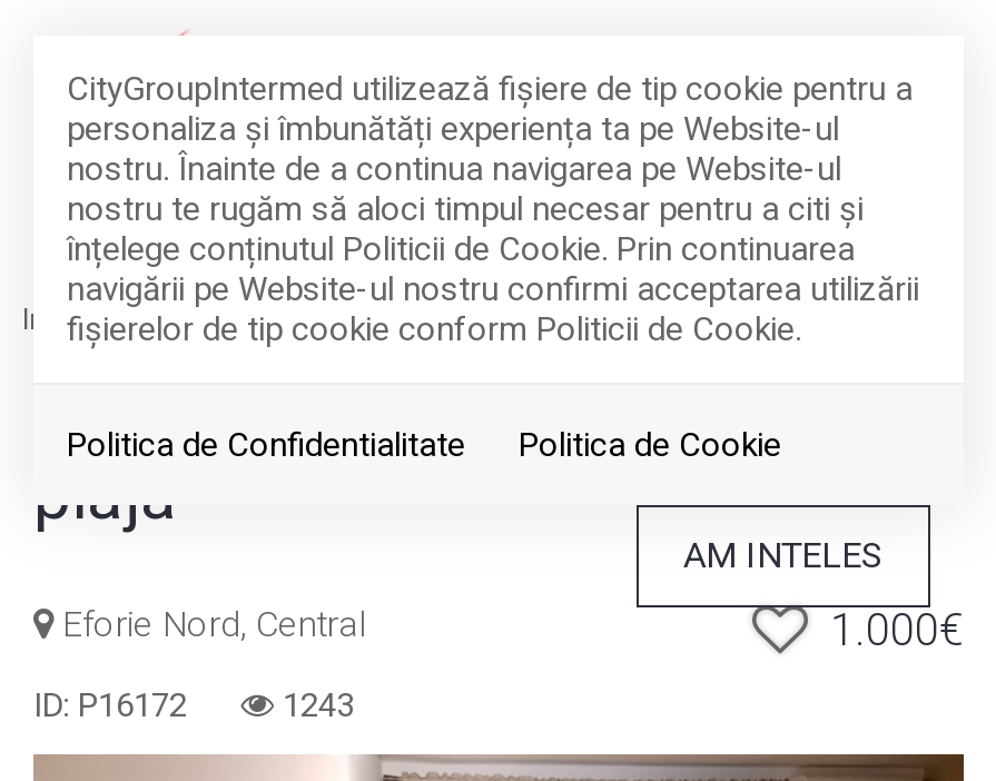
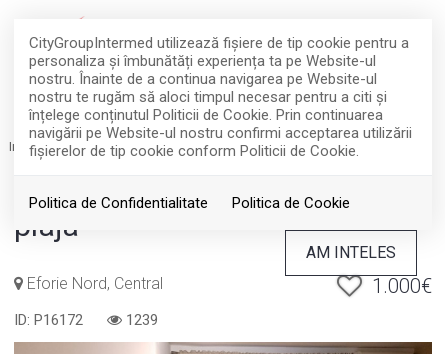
- 1243
+ 1239
